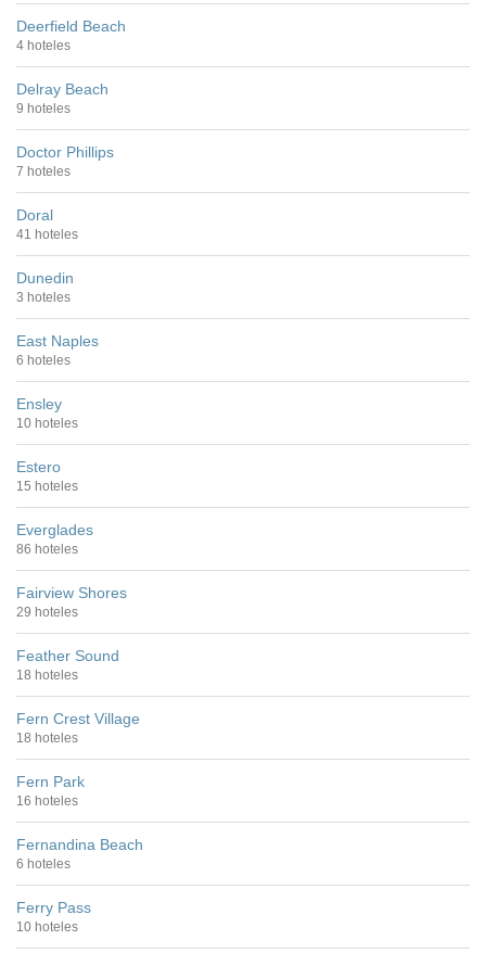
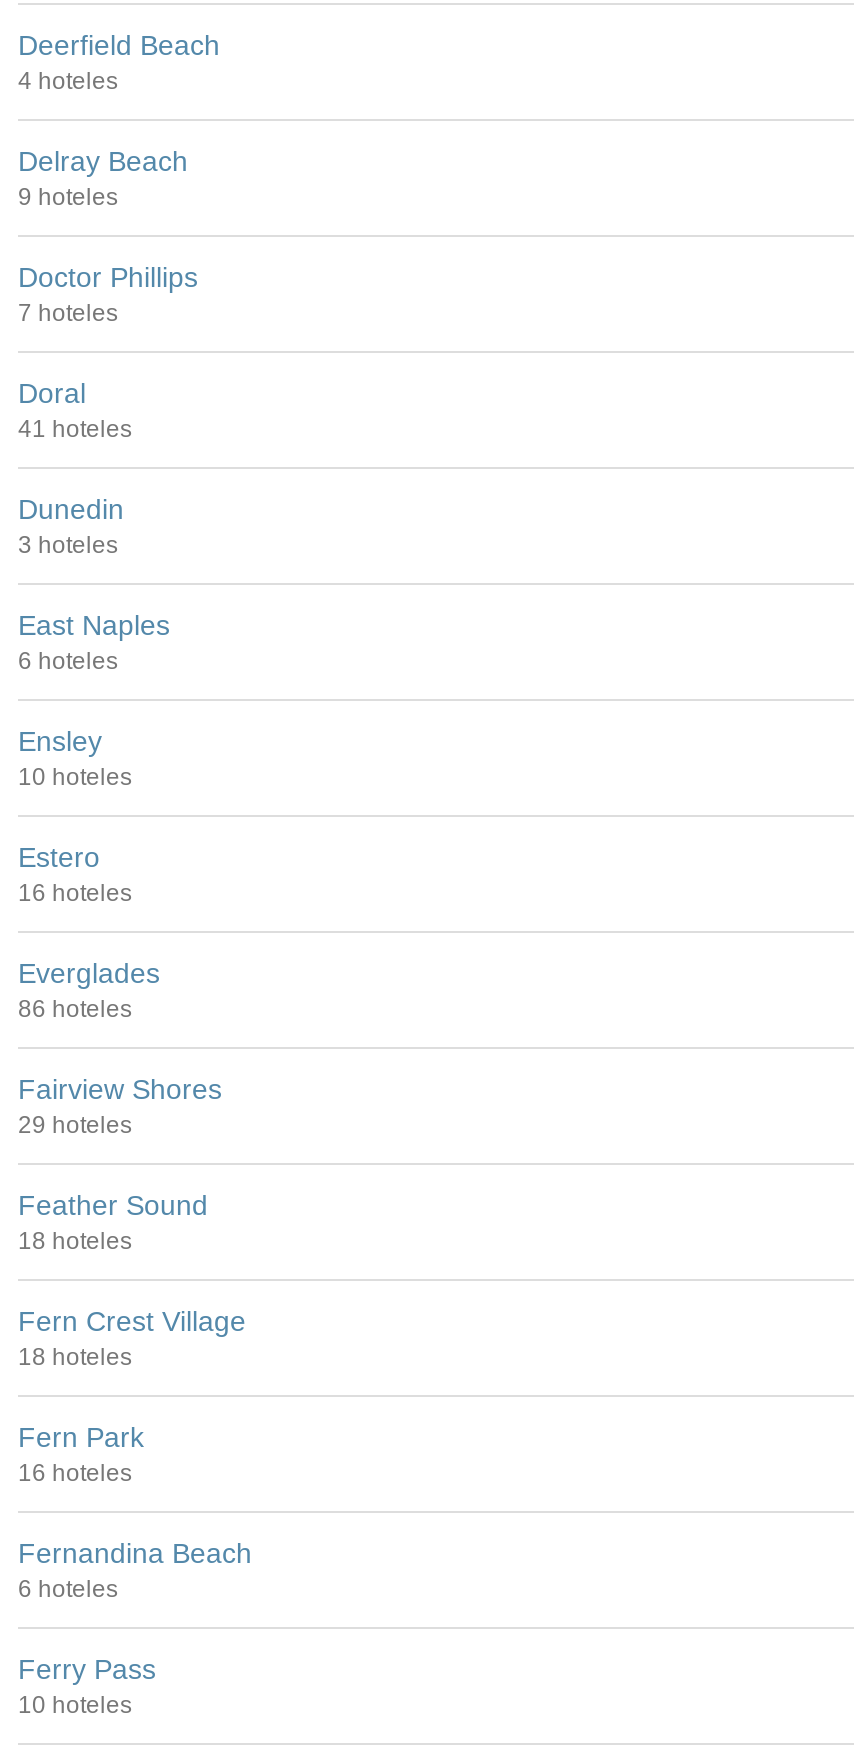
- 15 hoteles
+ 16 hoteles
